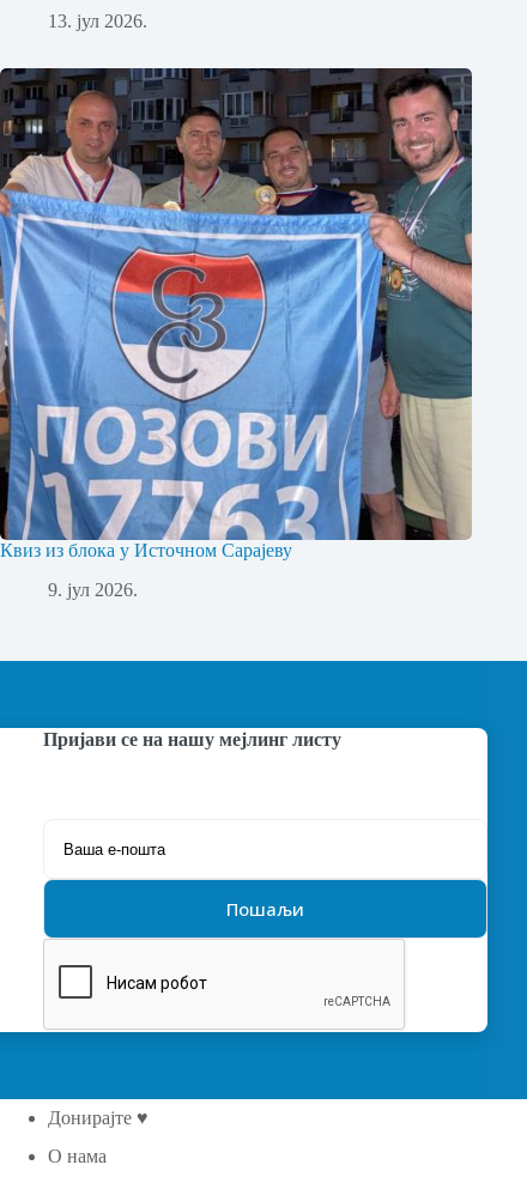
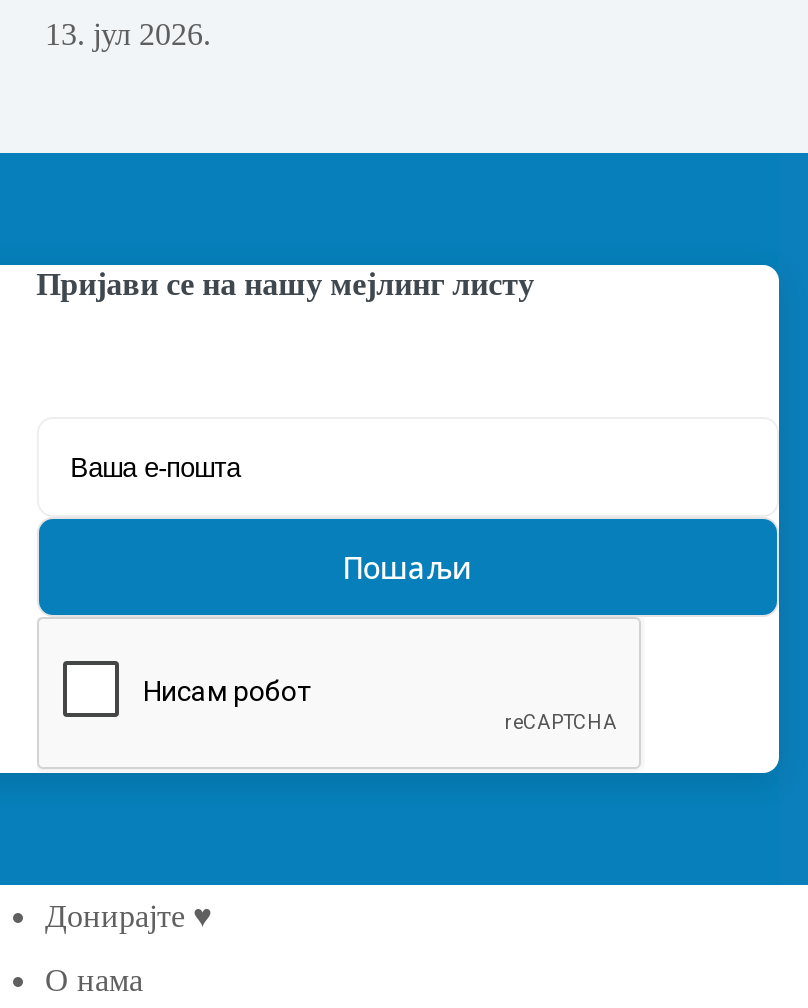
- [image]
- Квиз из блока у Источном Сарајеву
- 9. јул 2026.
